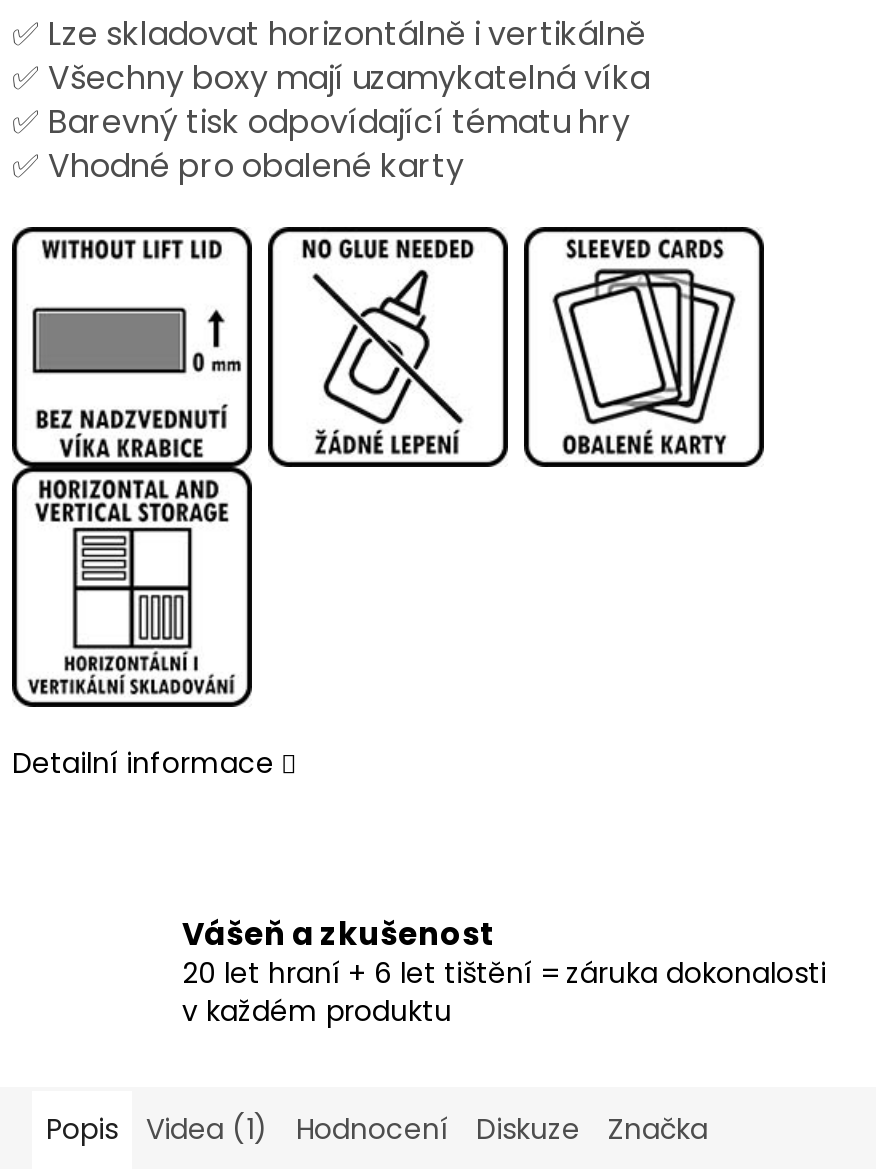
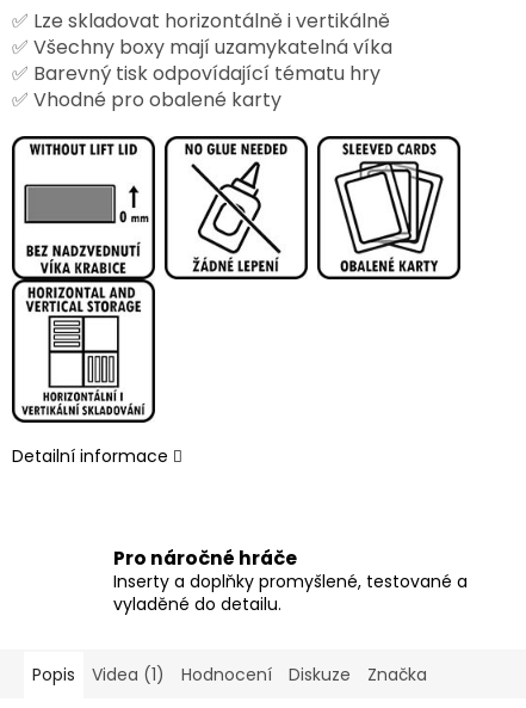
- Vášeň a zkušenost
- 20 let hraní + 6 let tištění = záruka dokonalosti
- v každém produktu
+ Pro náročné hráče
+ Inserty a doplňky promyšlené, testované a
+ vyladěné do detailu.
